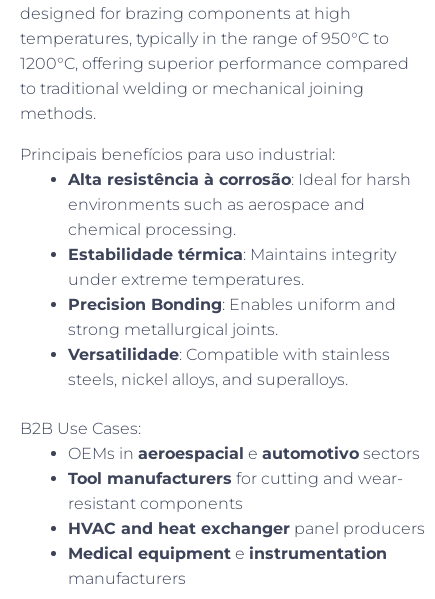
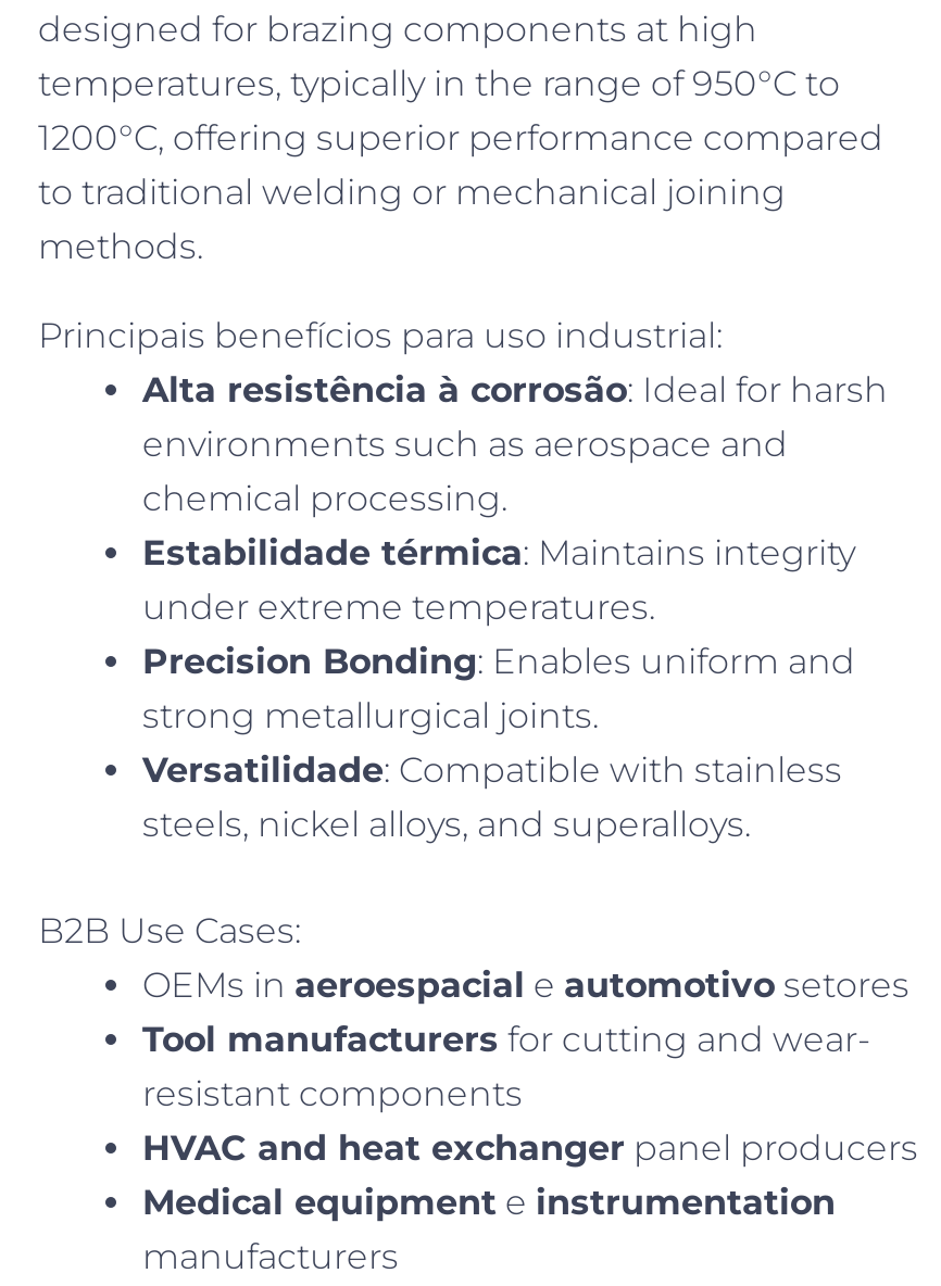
- OEMs in aeroespacial e automotivo sectors
+ OEMs in aeroespacial e automotivo setores
